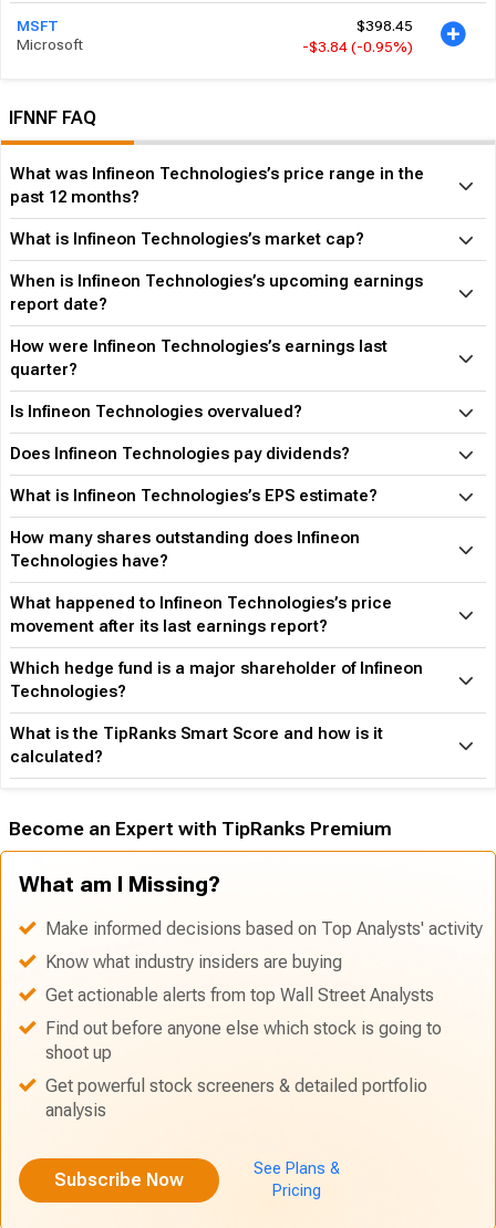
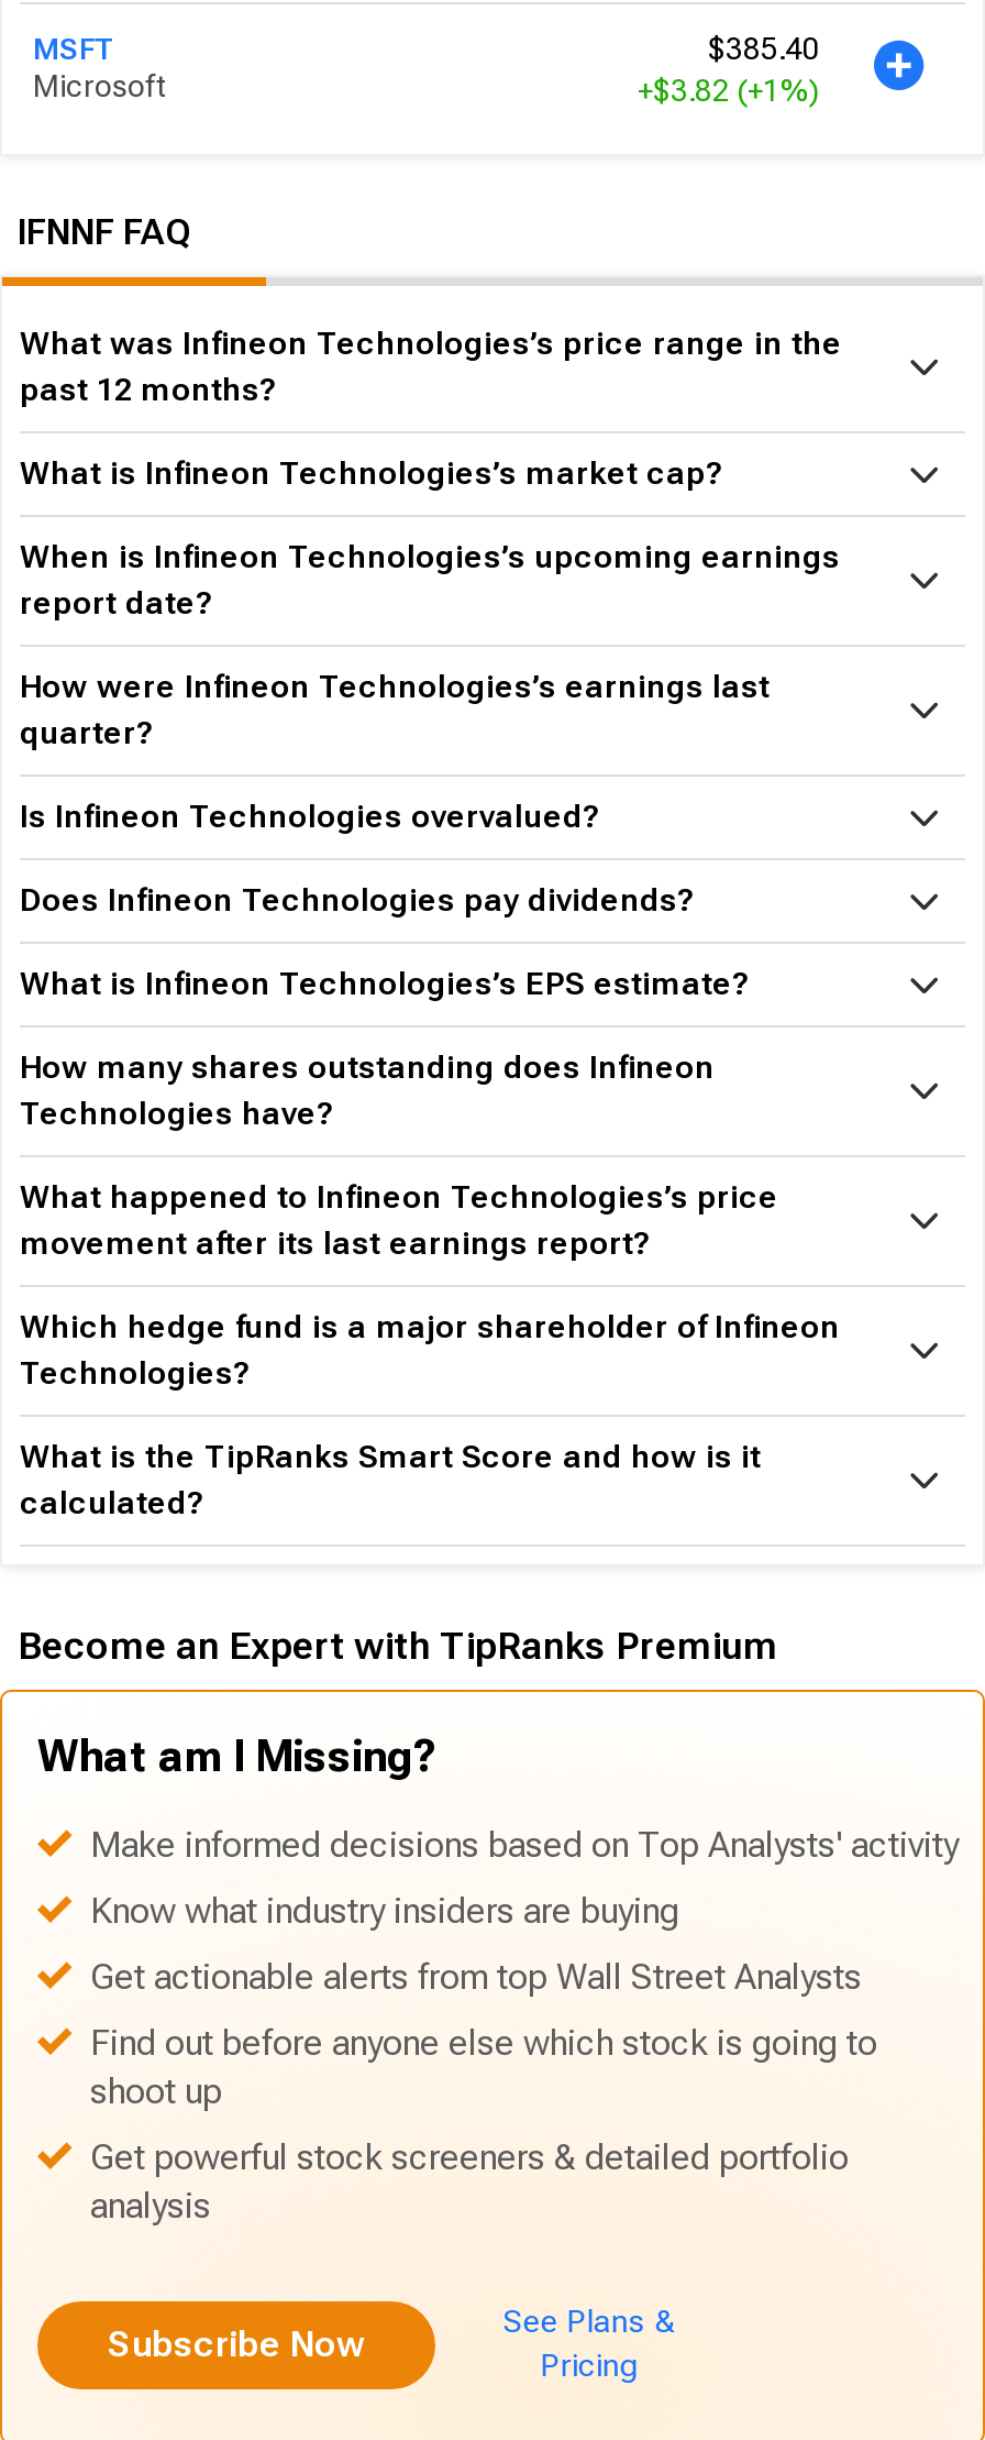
- $398.45
+ $385.40

- -$3.84 (-0.95%)
+ +$3.82 (+1%)
